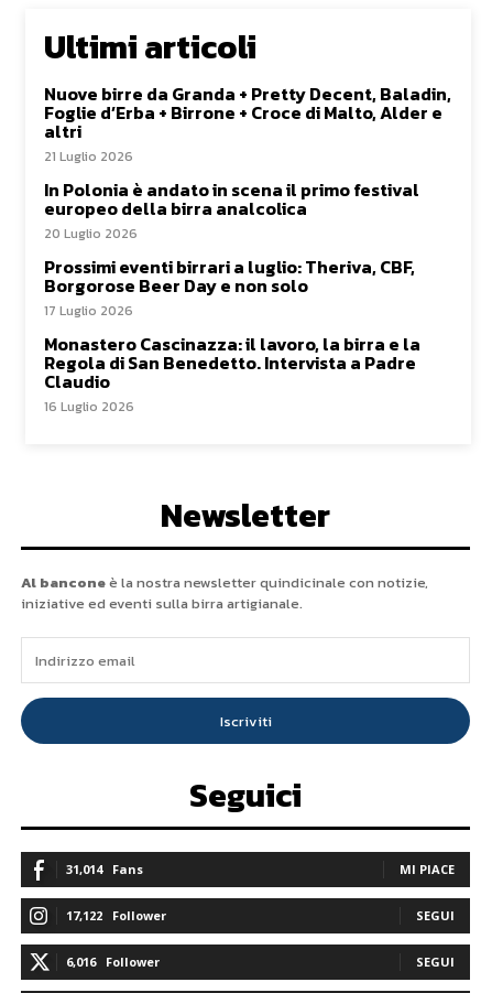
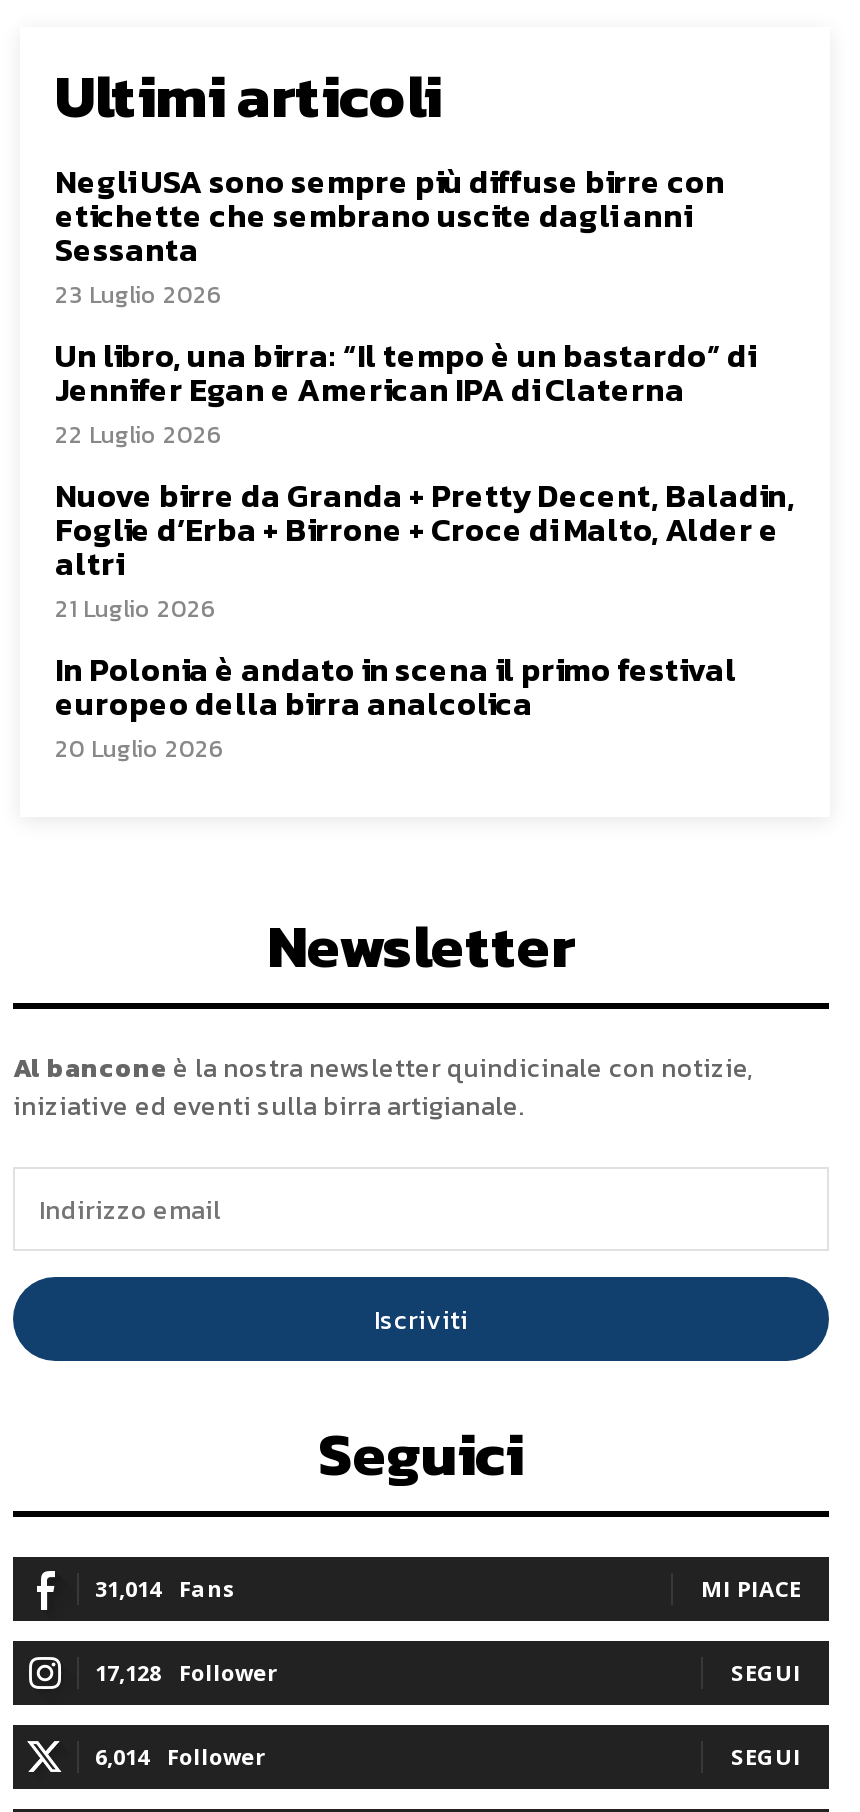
+ Negli USA sono sempre più diffuse birre con
+ etichette che sembrano uscite dagli anni
+ Sessanta
+ 23 Luglio 2026
+ Un libro, una birra: “Il tempo è un bastardo” di
+ Jennifer Egan e American IPA di Claterna
+ 22 Luglio 2026

moved down: Nuove birre da Granda + Pretty Decent, Baladin, | Foglie d’Erba + Birrone + Croce di Malto, Alder e | altri | 21 Luglio 2026 | In Polonia è andato in scena il primo festival | europeo della birra analcolica | 20 Luglio 2026

- Prossimi eventi birrari a luglio: Theriva, CBF,
- Borgorose Beer Day e non solo
- 17 Luglio 2026
- Monastero Cascinazza: il lavoro, la birra e la
- Regola di San Benedetto. Intervista a Padre
- Claudio
- 16 Luglio 2026

- 17,122 Follower
+ 17,128 Follower

- 6,016 Follower
+ 6,014 Follower
